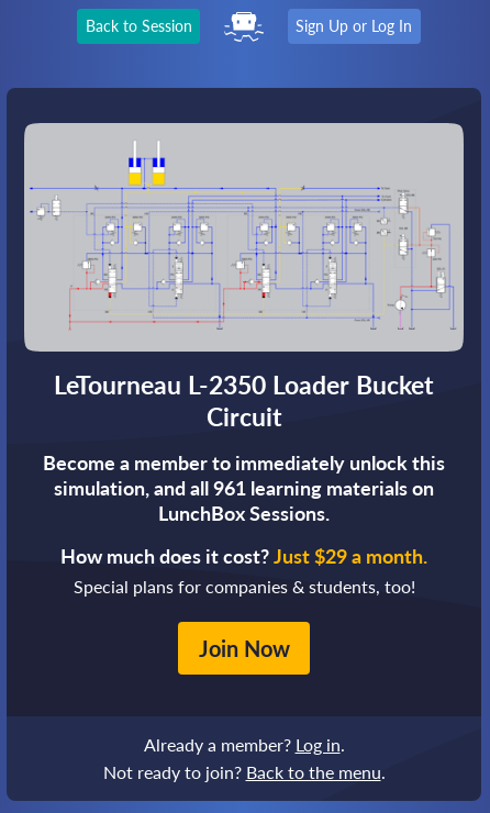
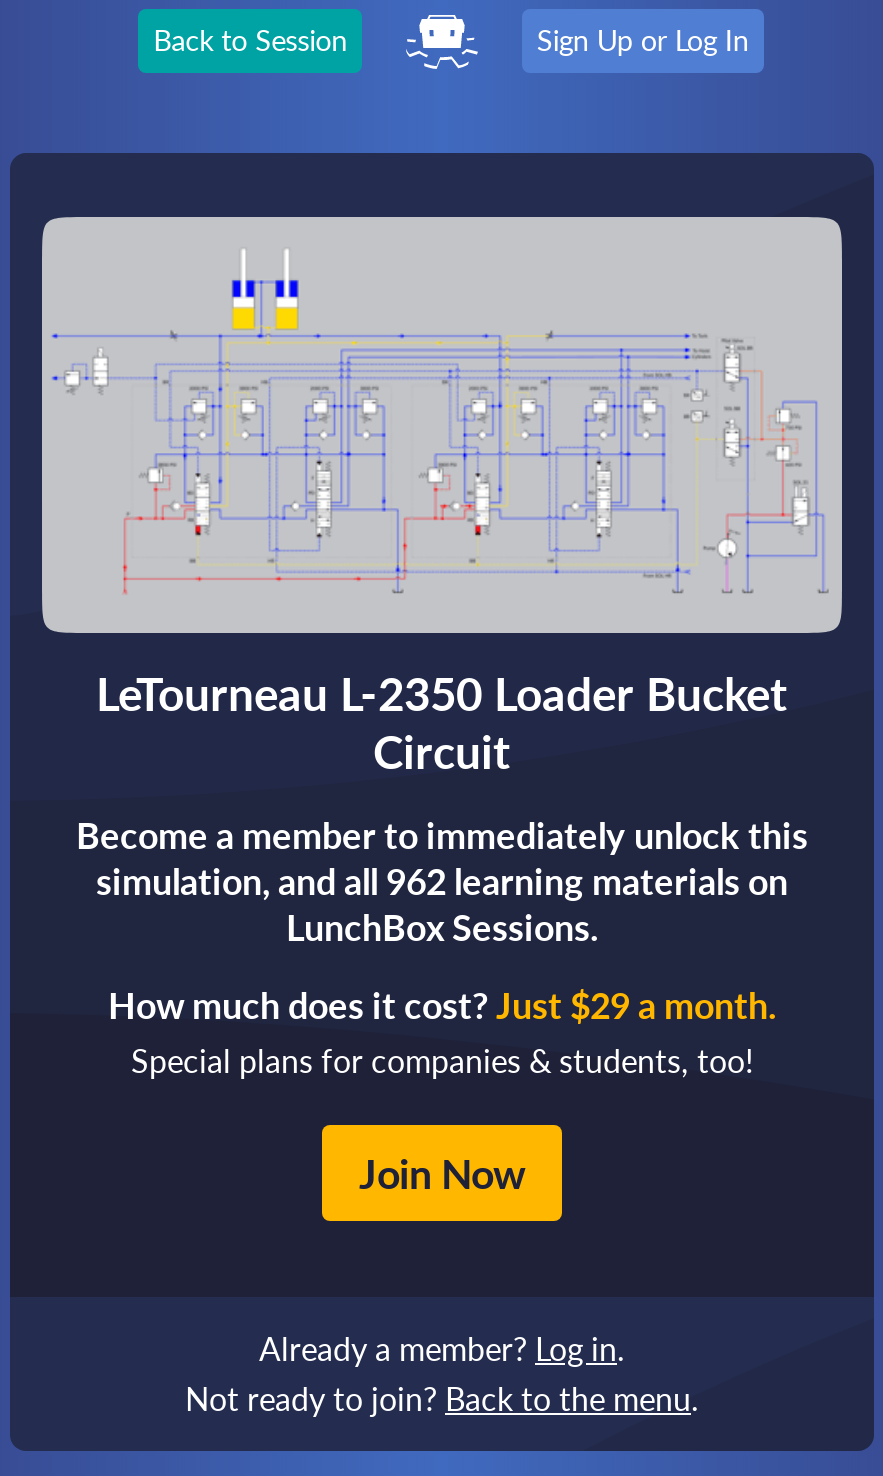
- simulation, and all 961 learning materials on
+ simulation, and all 962 learning materials on
